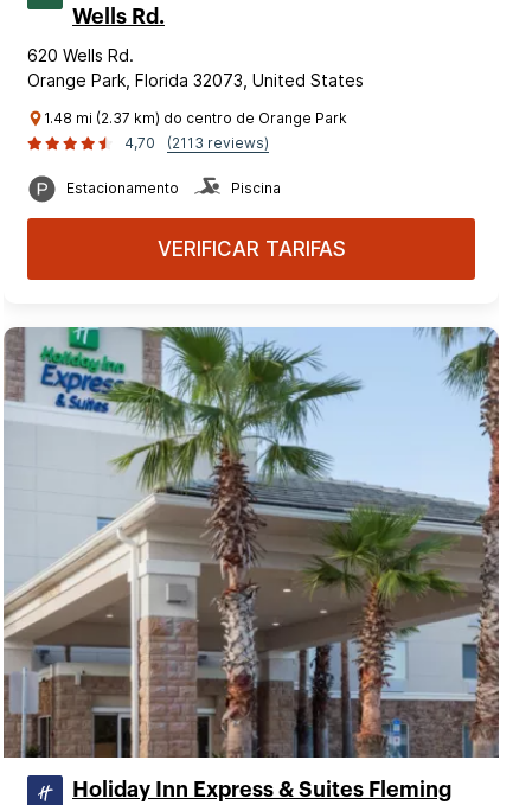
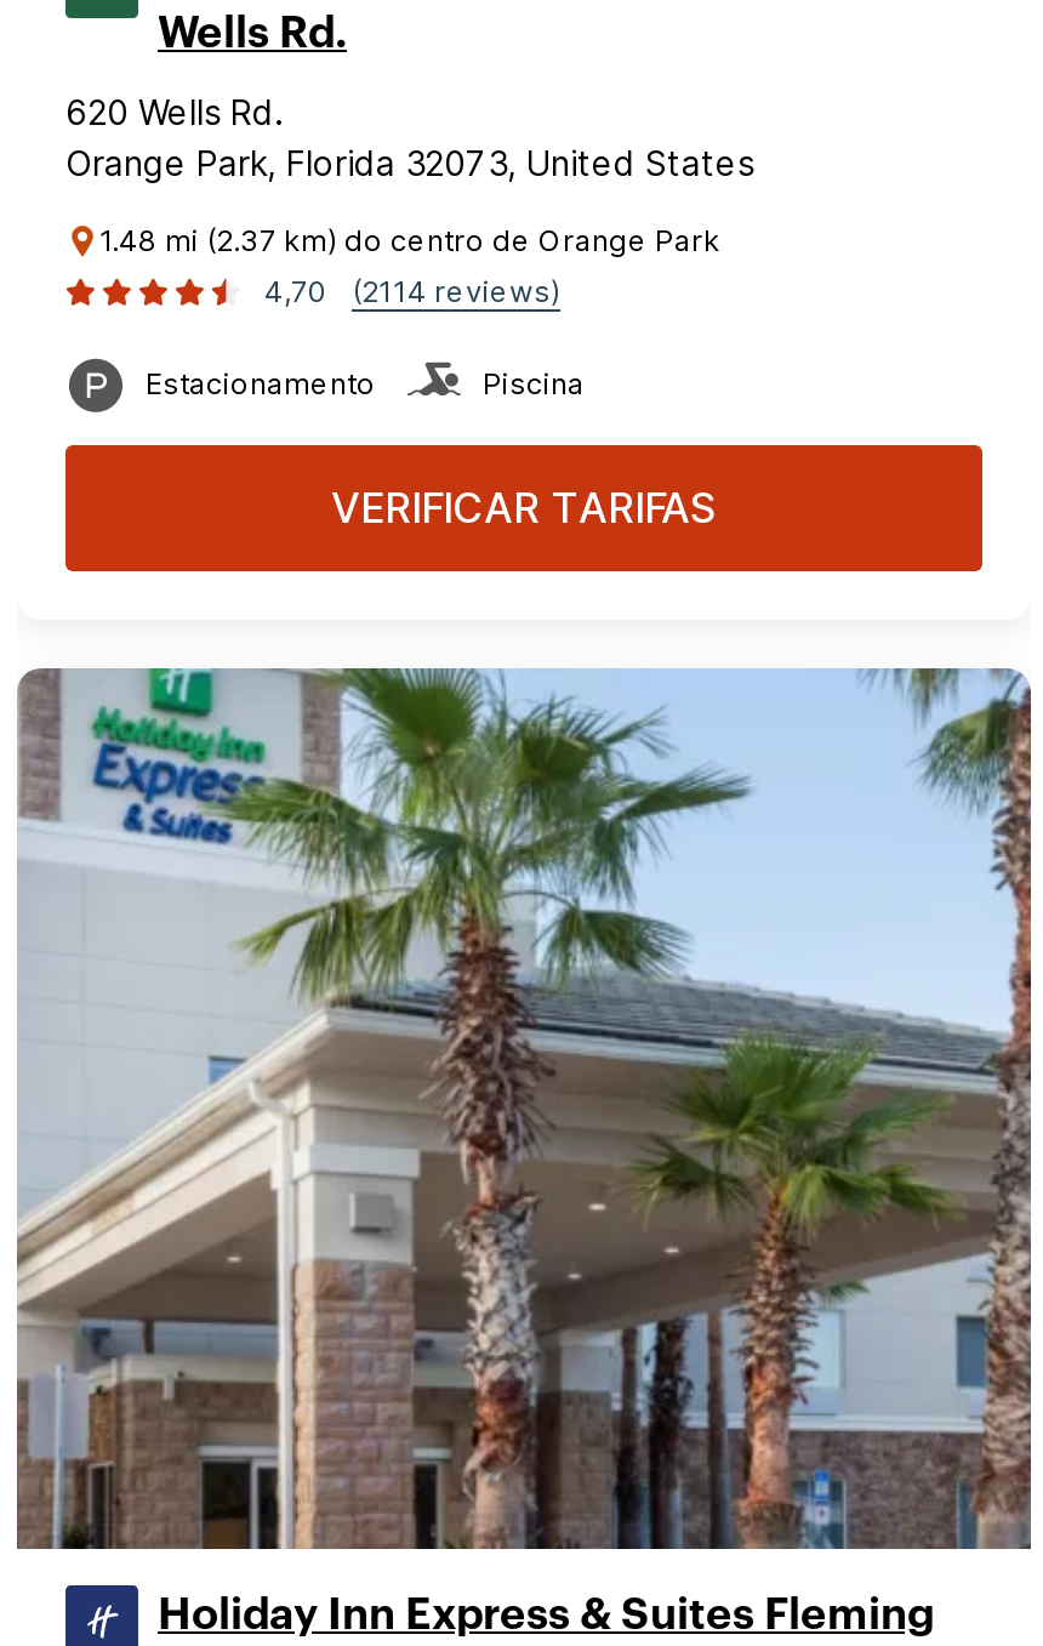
- 4,70 (2113 reviews)
+ 4,70 (2114 reviews)
